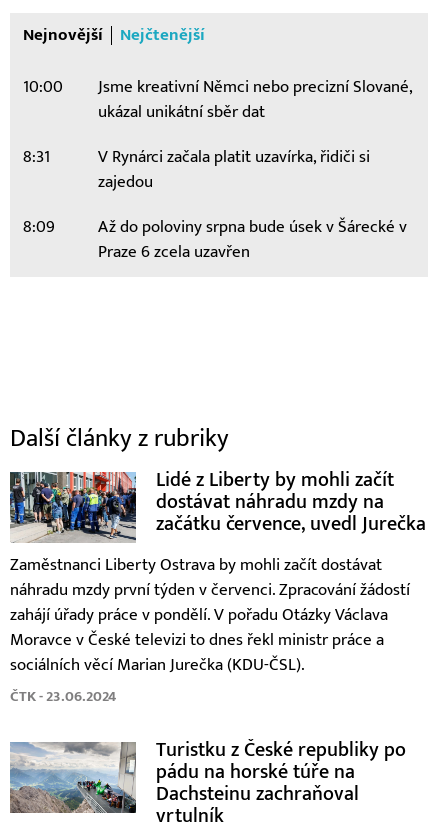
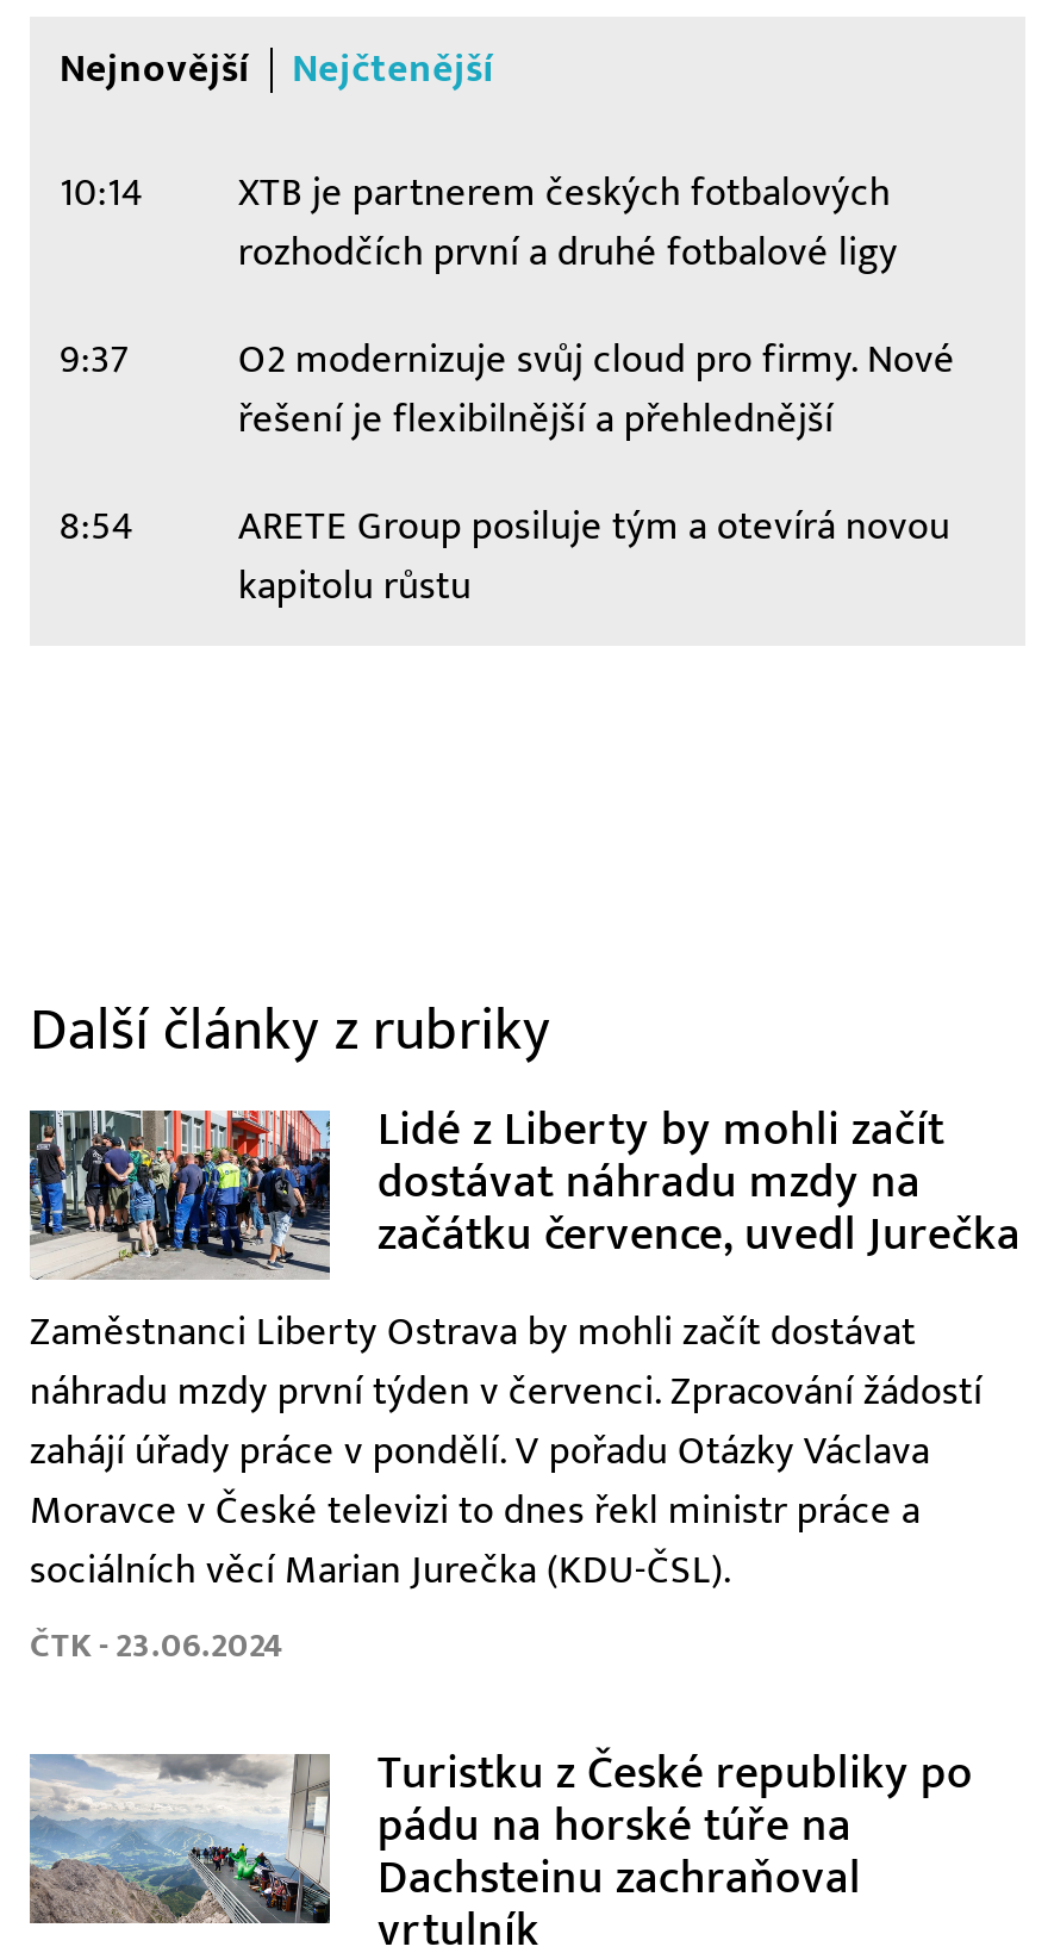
- 10:00
- Jsme kreativní Němci nebo precizní Slované,
- ukázal unikátní sběr dat
+ 10:14
+ XTB je partnerem českých fotbalových
+ rozhodčích první a druhé fotbalové ligy

- 8:31
- V Rynárci začala platit uzavírka, řidiči si
- zajedou
+ 9:37
+ O2 modernizuje svůj cloud pro firmy. Nové
+ řešení je flexibilnější a přehlednější

- 8:09
- Až do poloviny srpna bude úsek v Šárecké v
- Praze 6 zcela uzavřen
+ 8:54
+ ARETE Group posiluje tým a otevírá novou
+ kapitolu růstu
